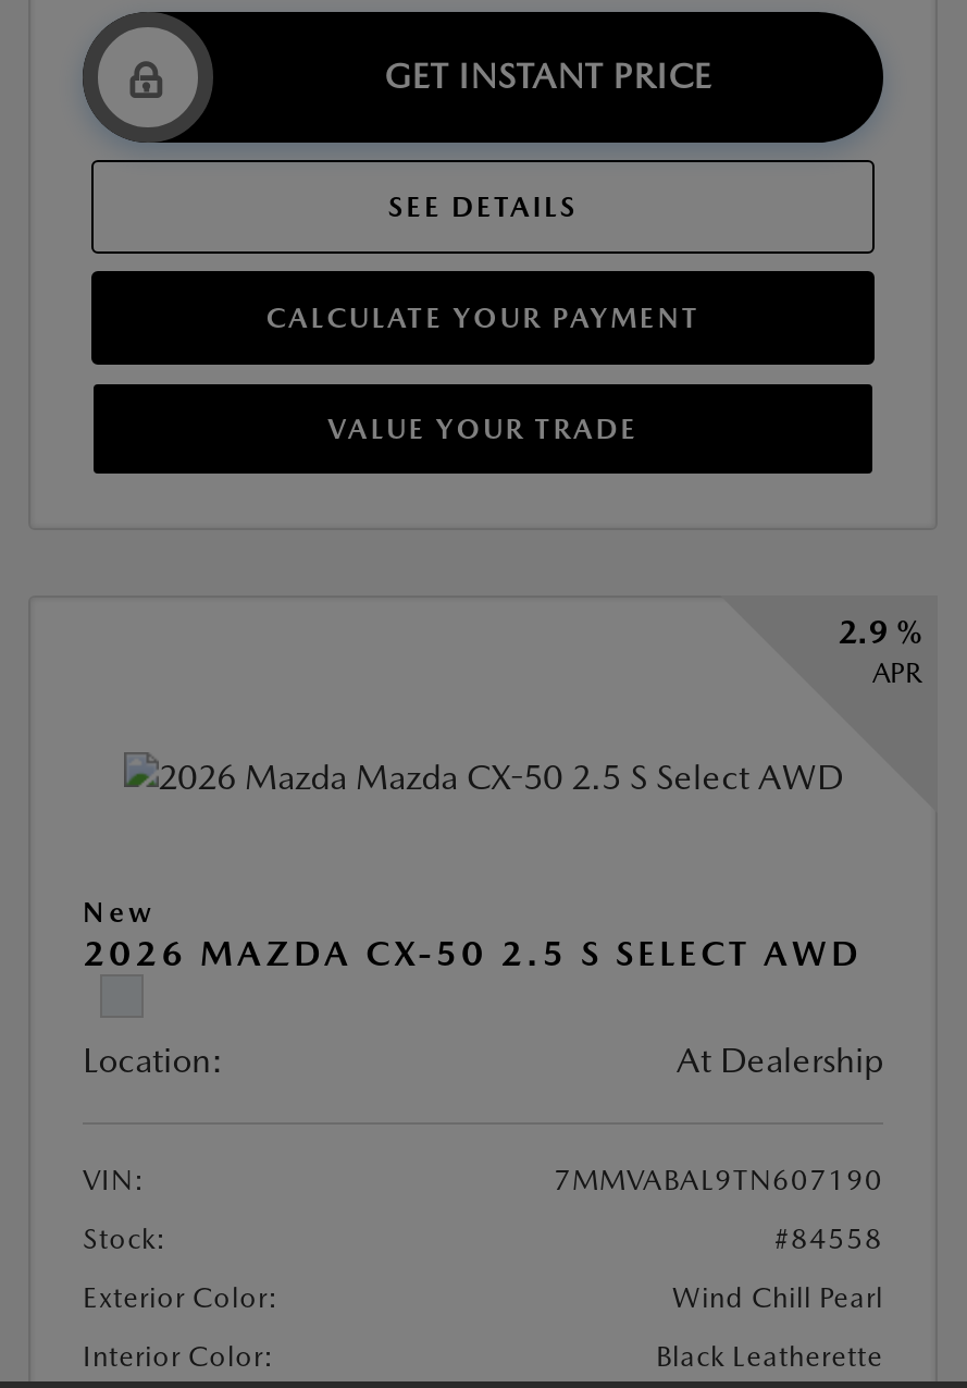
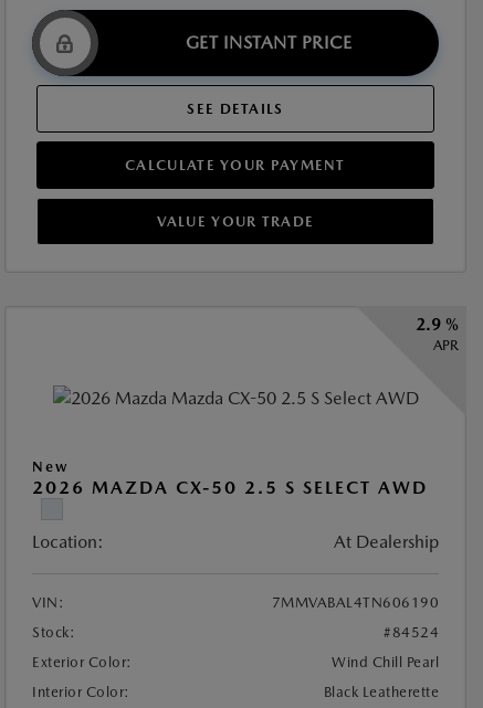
- 7MMVABAL9TN607190
+ 7MMVABAL4TN606190

- #84558
+ #84524
